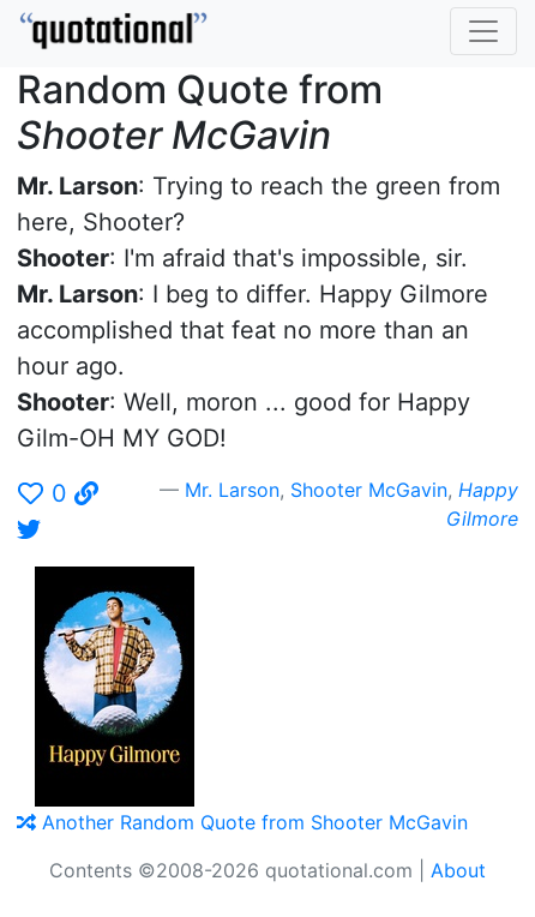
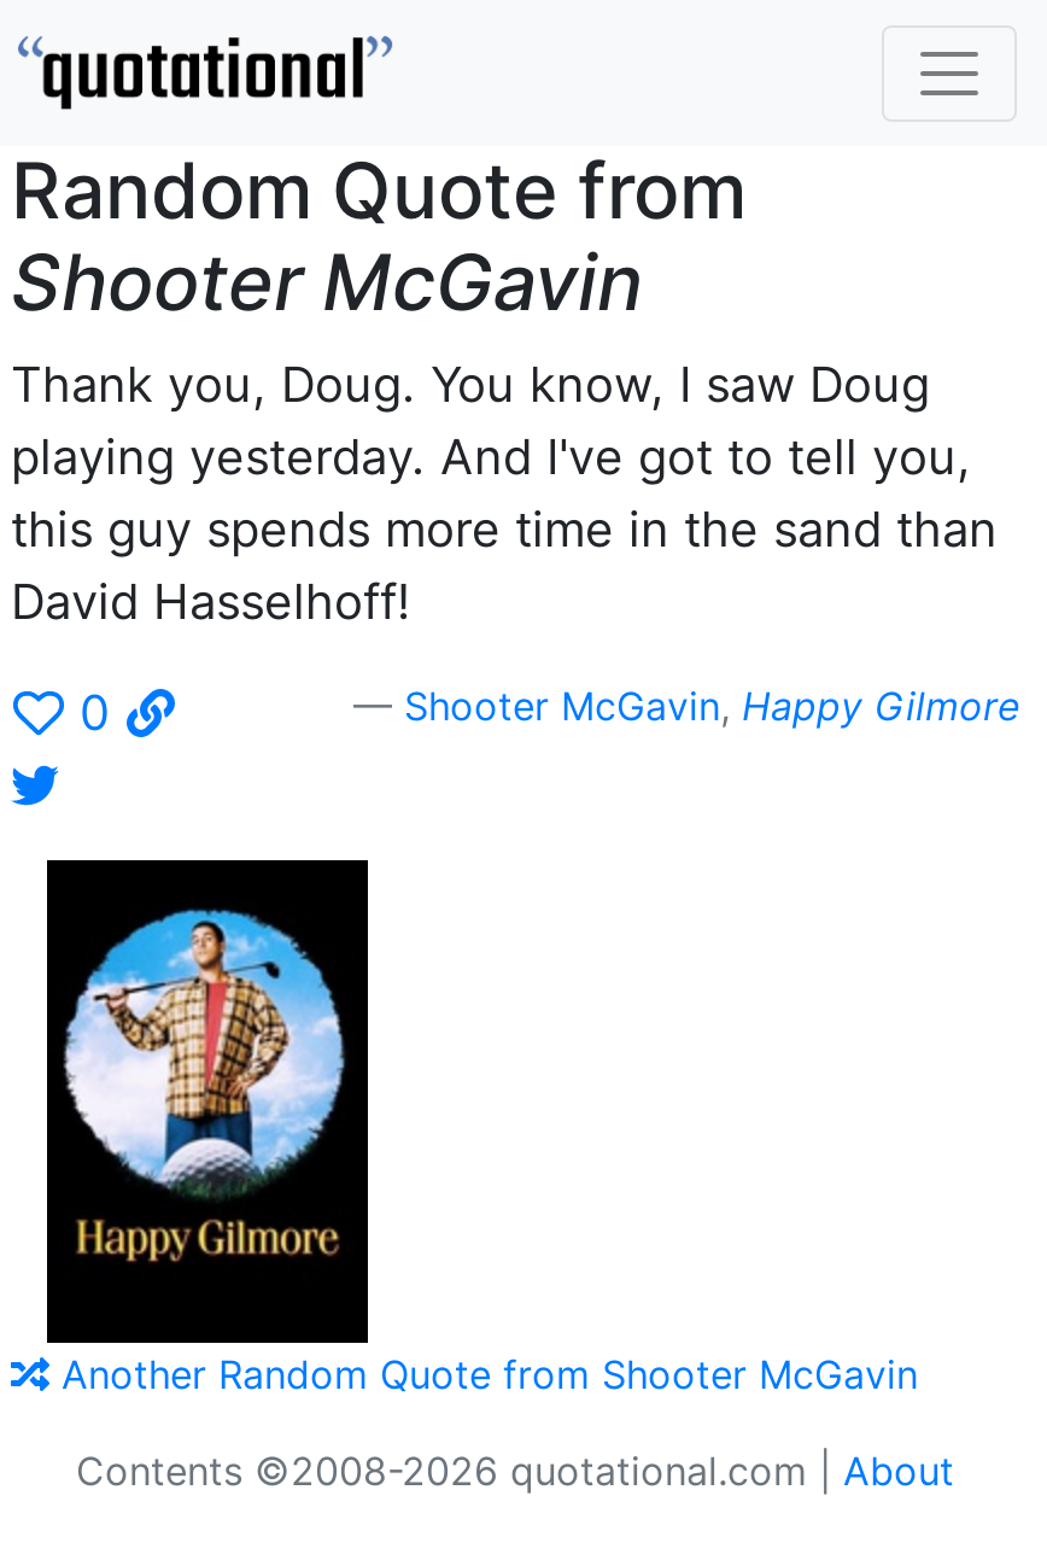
- Mr. Larson: Trying to reach the green from
- here, Shooter?
- Shooter: I'm afraid that's impossible, sir.
- Mr. Larson: I beg to differ. Happy Gilmore
- accomplished that feat no more than an
- hour ago.
- Shooter: Well, moron ... good for Happy
- Gilm-OH MY GOD!
+ Thank you, Doug. You know, I saw Doug
+ playing yesterday. And I've got to tell you,
+ this guy spends more time in the sand than
+ David Hasselhoff!

- Mr. Larson, Shooter McGavin, Happy
- Gilmore
+ Shooter McGavin, Happy Gilmore
